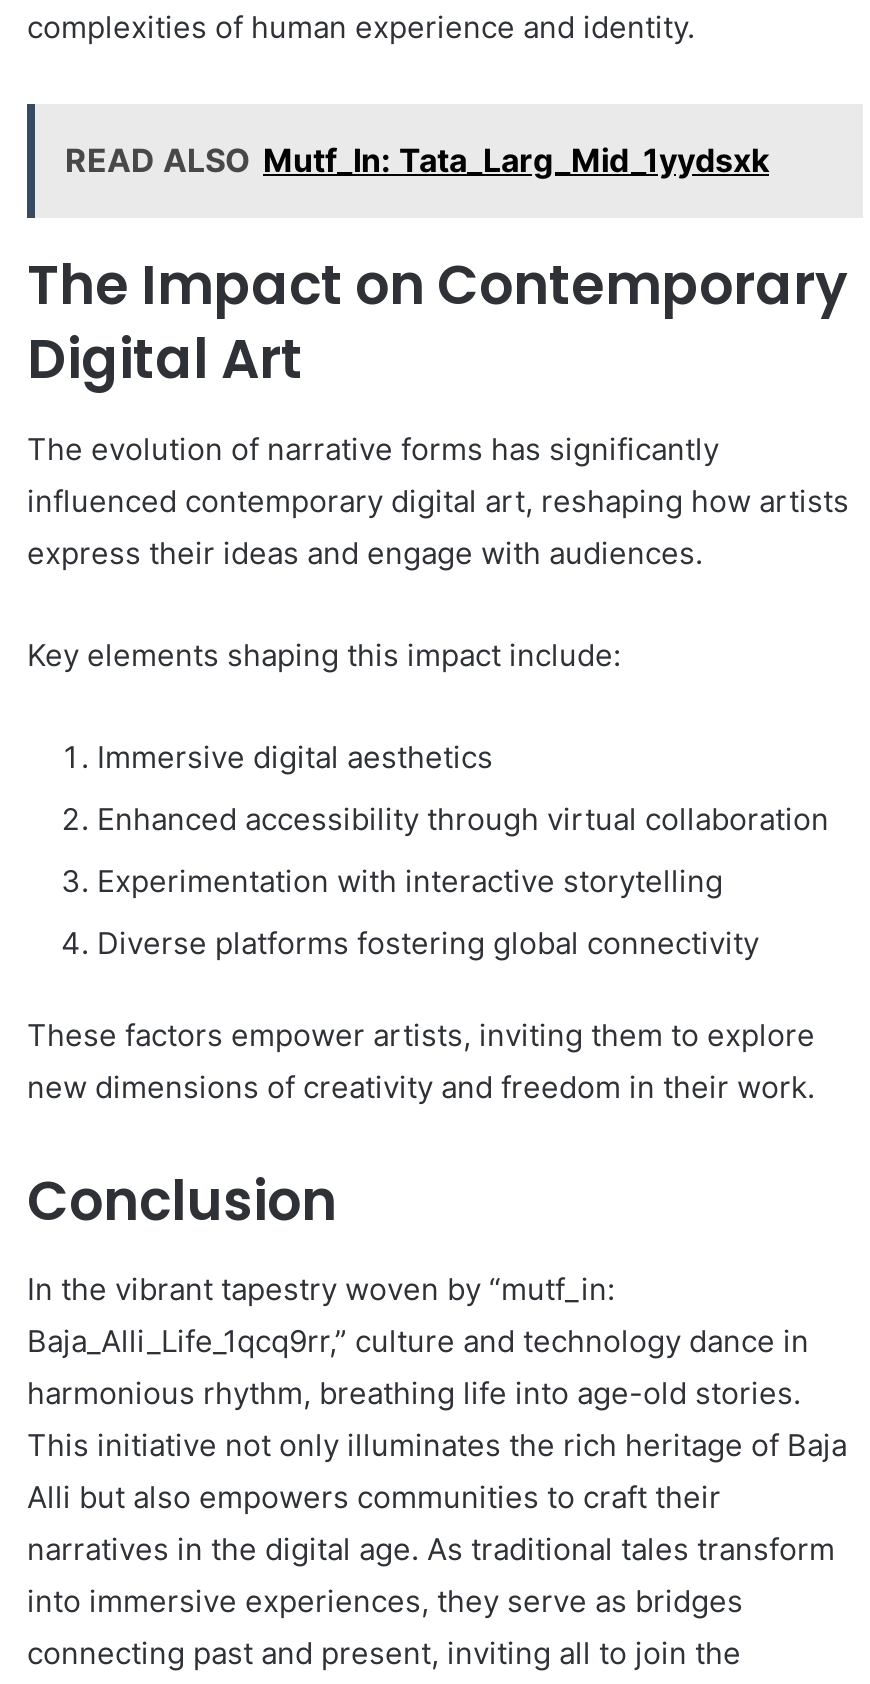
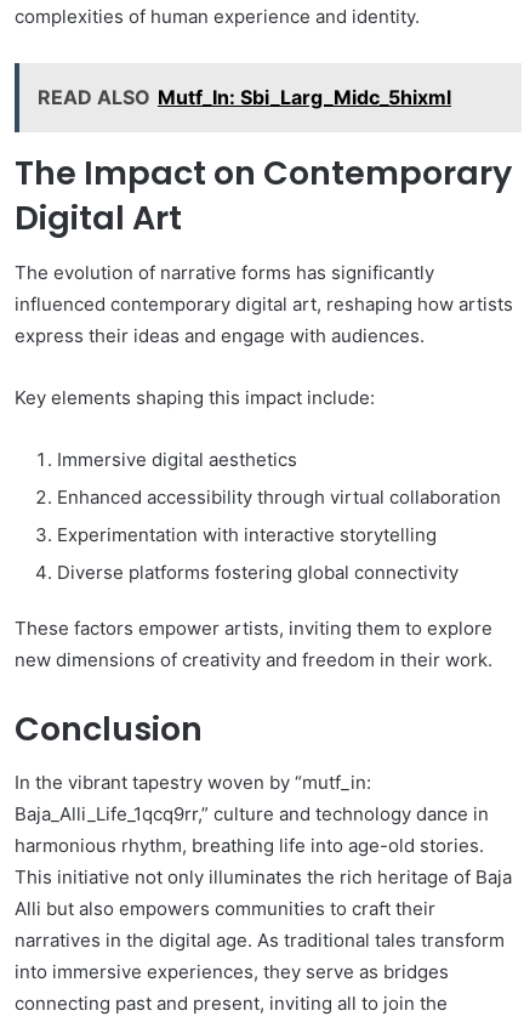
- READ ALSO Mutf_In: Tata_Larg_Mid_1yydsxk
+ READ ALSO Mutf_In: Sbi_Larg_Midc_5hixml
